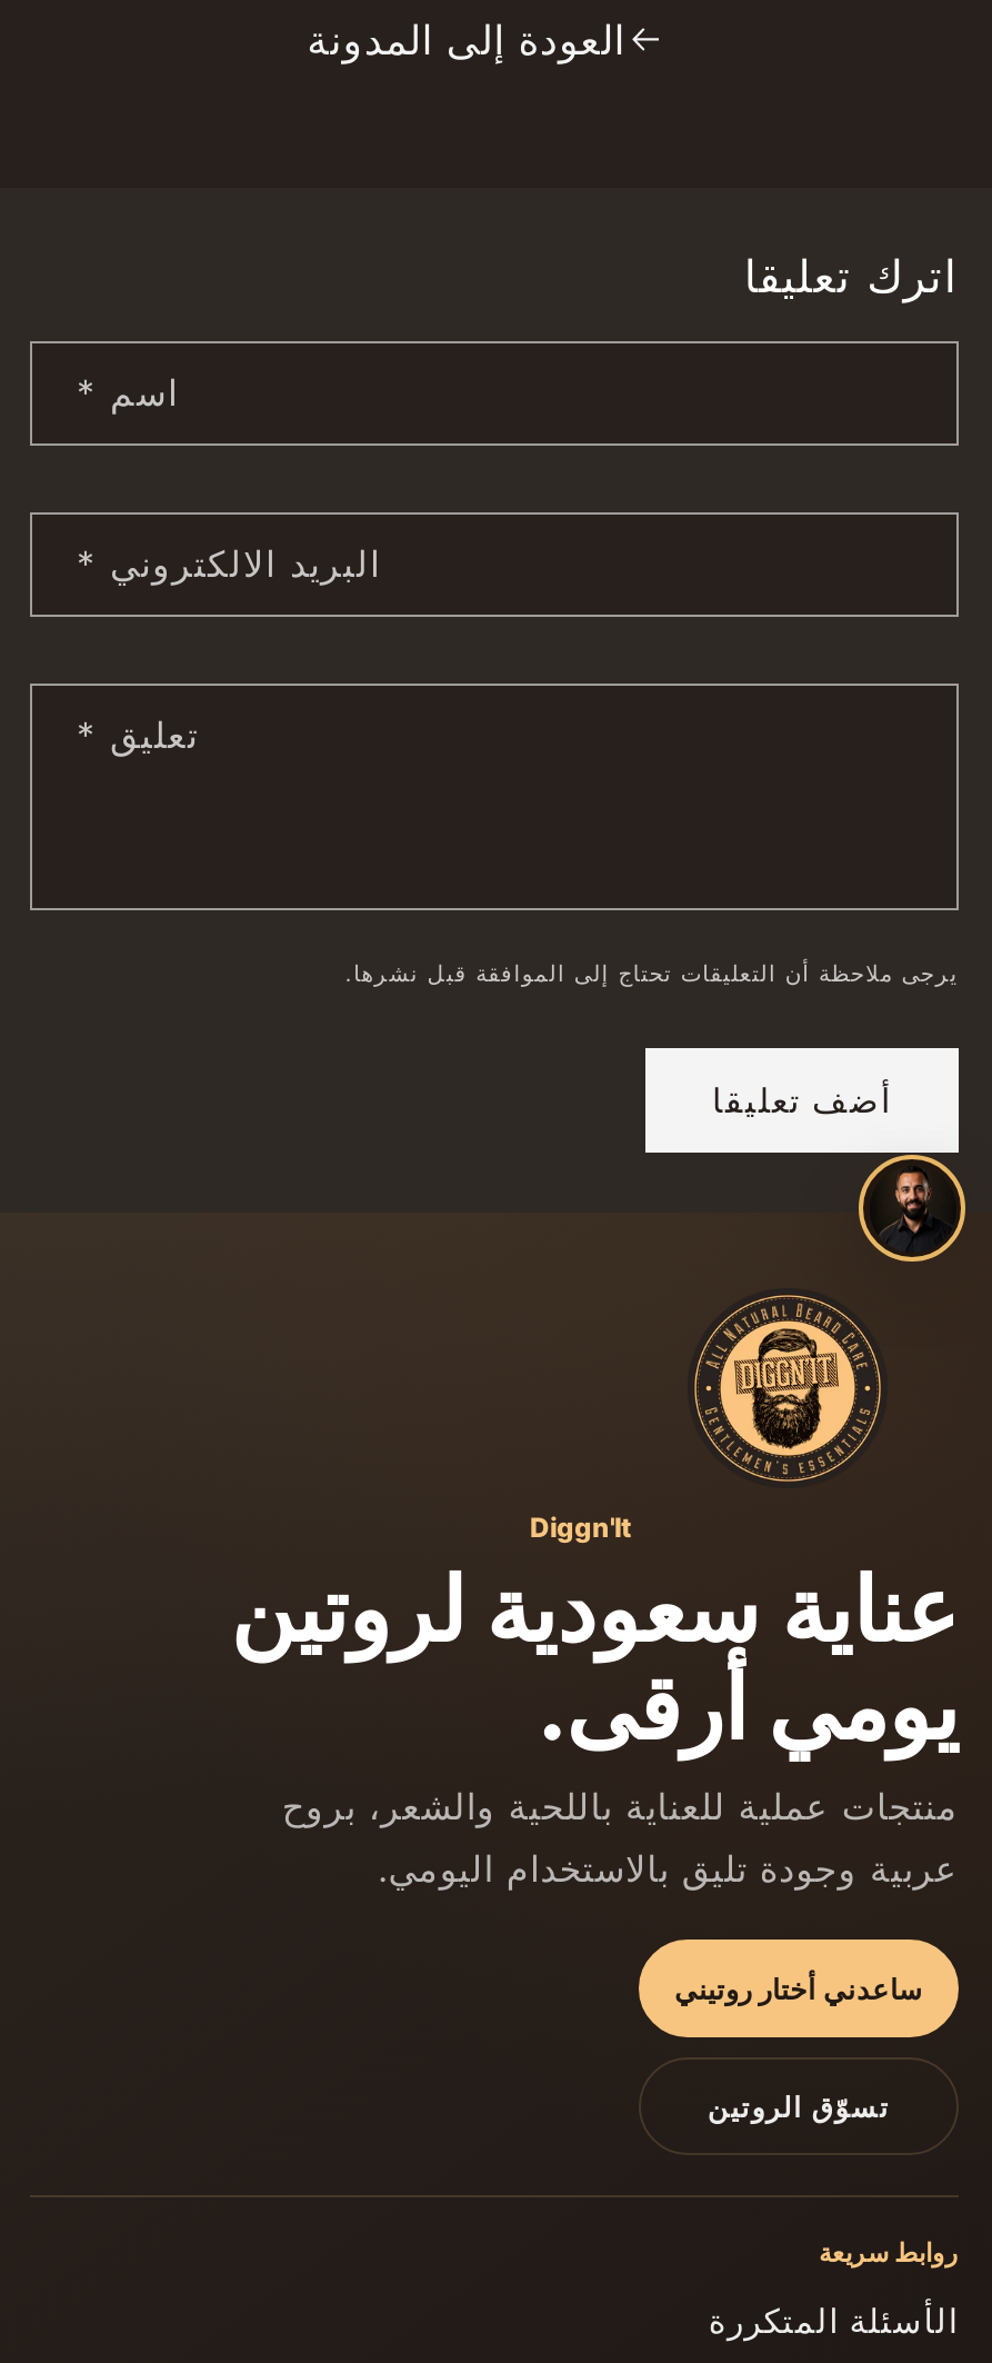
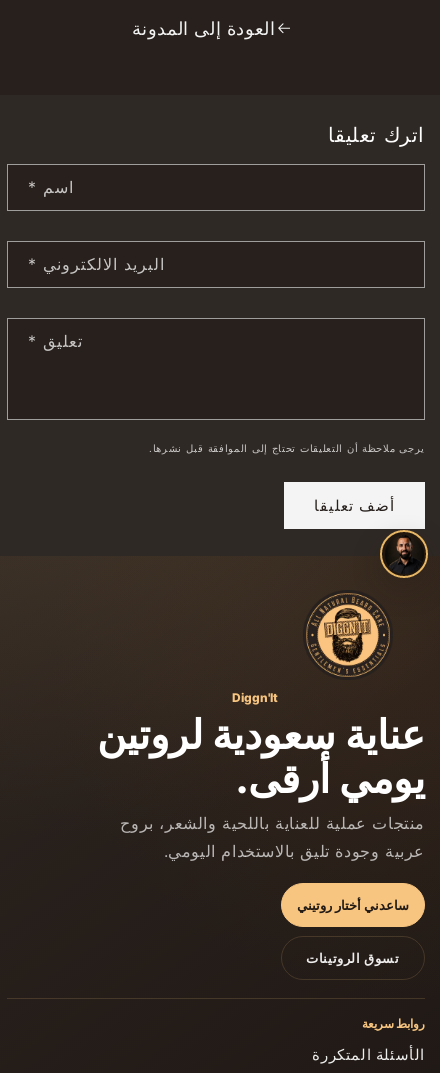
- تسوّق الروتين
+ تسوق الروتينات
